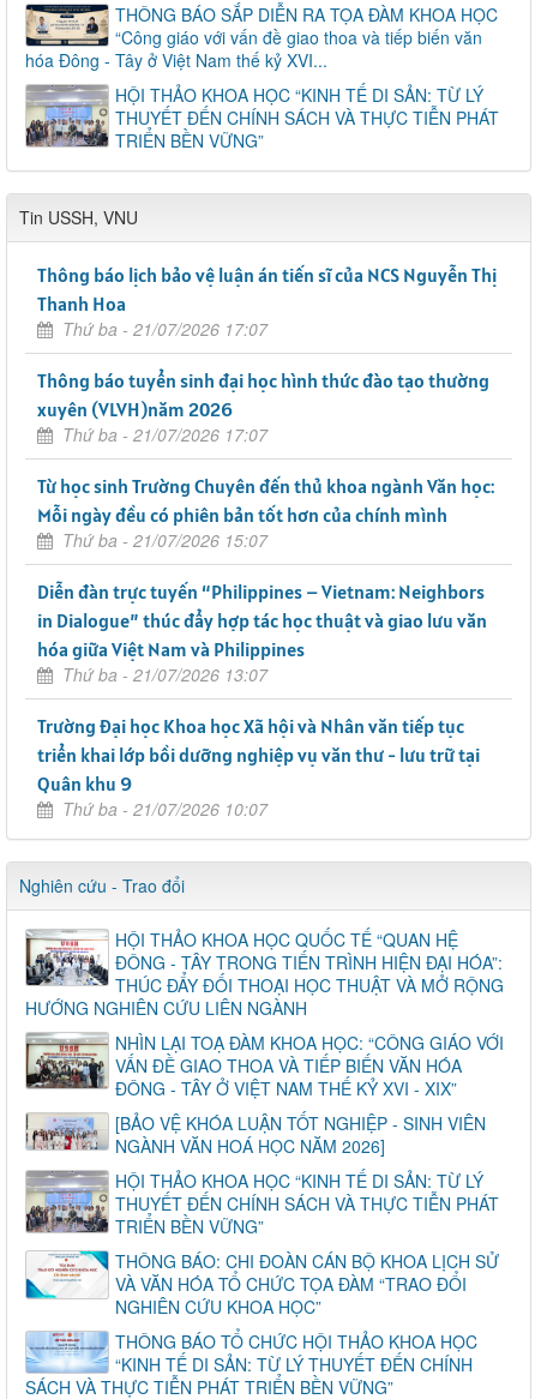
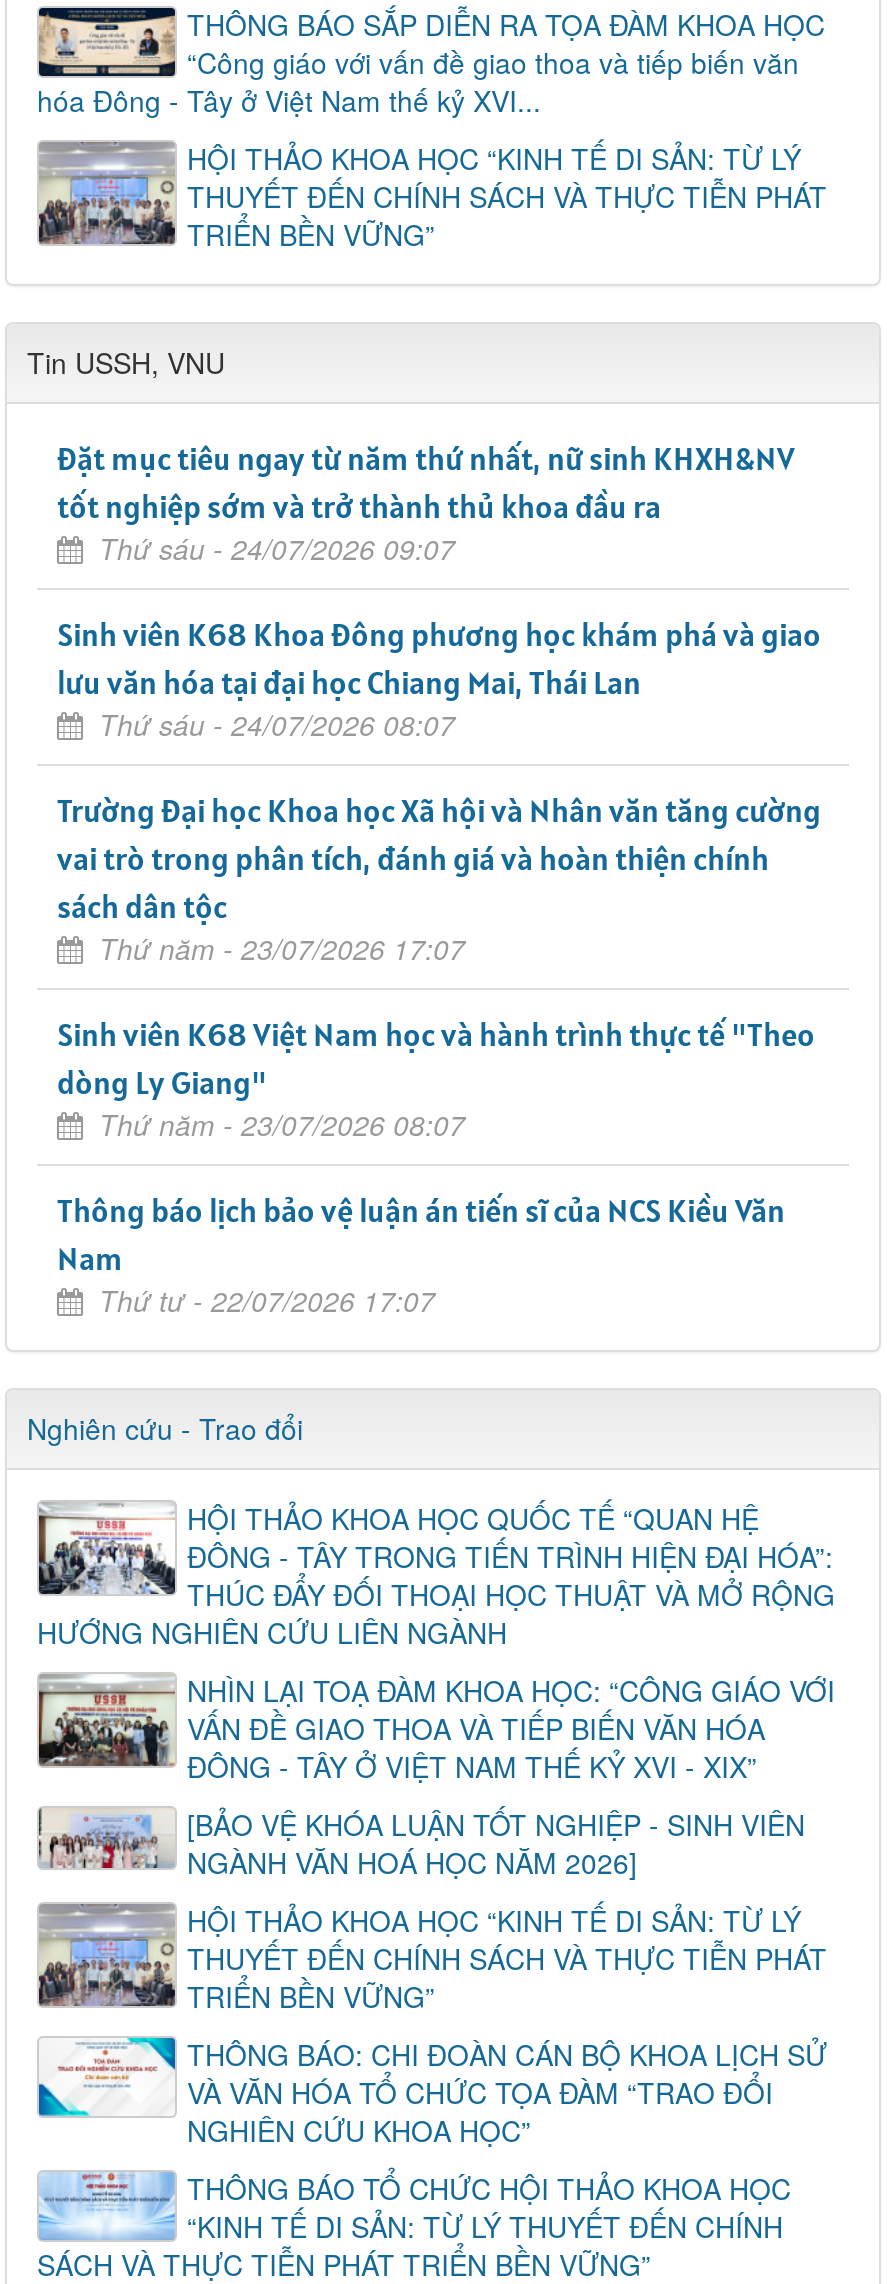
- Thông báo lịch bảo vệ luận án tiến sĩ của NCS Nguyễn Thị
- Thanh Hoa
- Thứ ba - 21/07/2026 17:07
+ Đặt mục tiêu ngay từ năm thứ nhất, nữ sinh KHXH&NV
+ tốt nghiệp sớm và trở thành thủ khoa đầu ra
+ Thứ sáu - 24/07/2026 09:07

- Thông báo tuyển sinh đại học hình thức đào tạo thường
- xuyên (VLVH)năm 2026
- Thứ ba - 21/07/2026 17:07
+ Sinh viên K68 Khoa Đông phương học khám phá và giao
+ lưu văn hóa tại đại học Chiang Mai, Thái Lan
+ Thứ sáu - 24/07/2026 08:07

- Từ học sinh Trường Chuyên đến thủ khoa ngành Văn học:
- Mỗi ngày đều có phiên bản tốt hơn của chính mình
- Thứ ba - 21/07/2026 15:07
+ Trường Đại học Khoa học Xã hội và Nhân văn tăng cường
+ vai trò trong phân tích, đánh giá và hoàn thiện chính
+ sách dân tộc
+ Thứ năm - 23/07/2026 17:07

- Diễn đàn trực tuyến “Philippines – Vietnam: Neighbors
- in Dialogue” thúc đẩy hợp tác học thuật và giao lưu văn
- hóa giữa Việt Nam và Philippines
- Thứ ba - 21/07/2026 13:07
+ Sinh viên K68 Việt Nam học và hành trình thực tế "Theo
+ dòng Ly Giang"
+ Thứ năm - 23/07/2026 08:07

- Trường Đại học Khoa học Xã hội và Nhân văn tiếp tục
- triển khai lớp bồi dưỡng nghiệp vụ văn thư - lưu trữ tại
- Quân khu 9
- Thứ ba - 21/07/2026 10:07
+ Thông báo lịch bảo vệ luận án tiến sĩ của NCS Kiều Văn
+ Nam
+ Thứ tư - 22/07/2026 17:07
